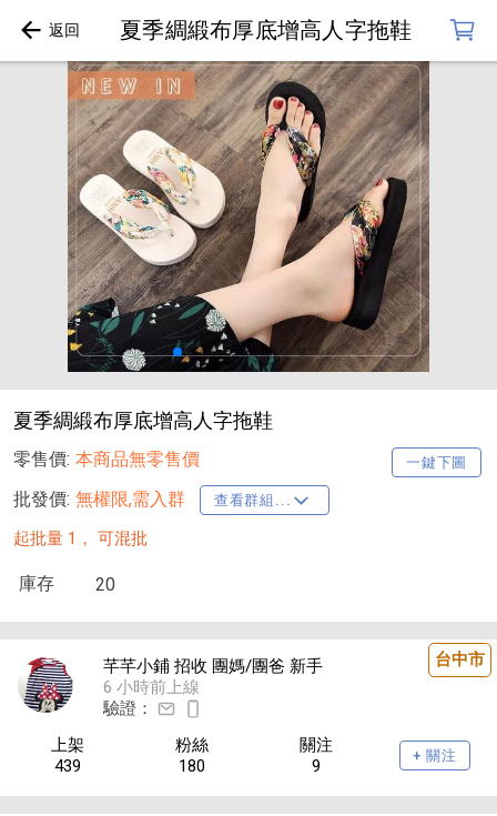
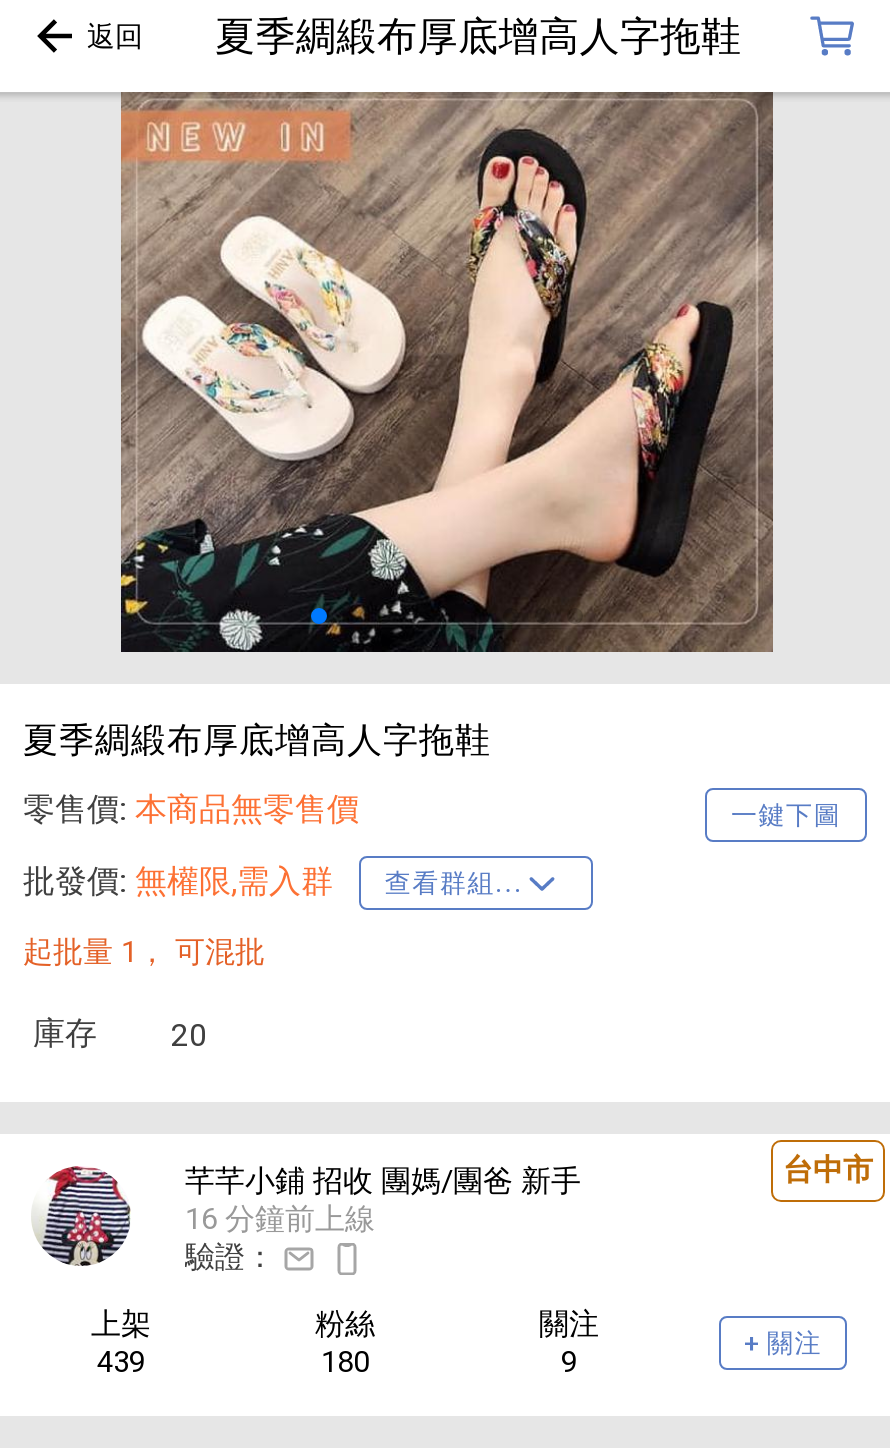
- 6 小時前上線
+ 16 分鐘前上線
